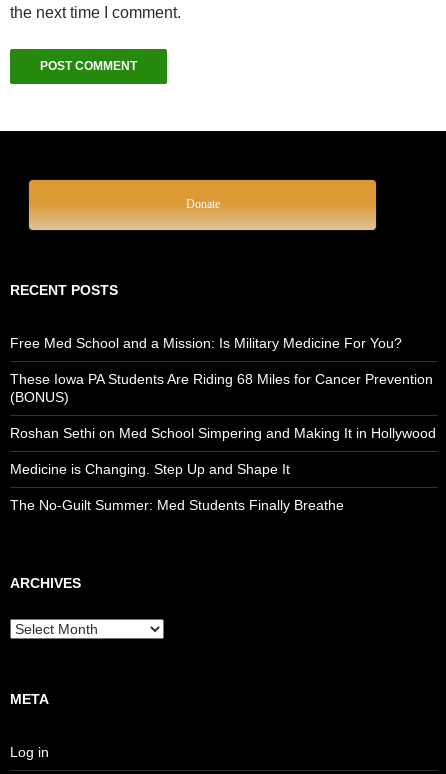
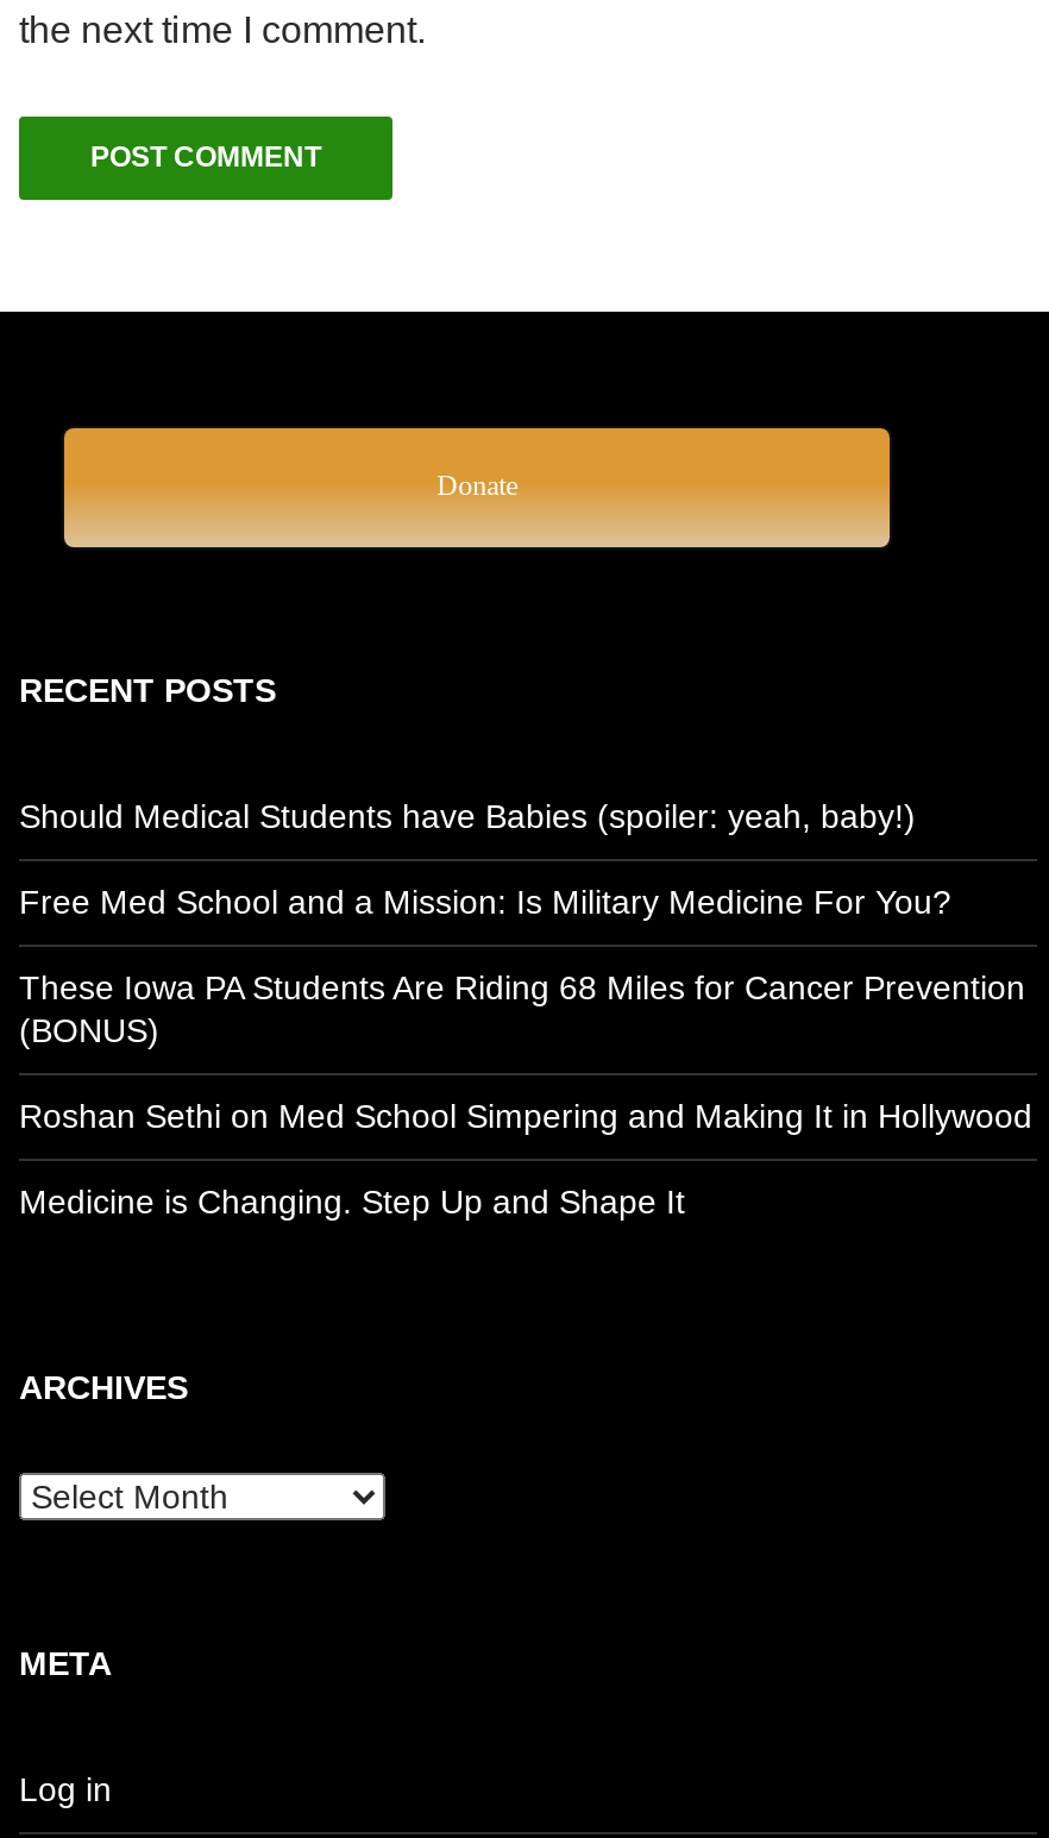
+ Should Medical Students have Babies (spoiler: yeah, baby!)

moved down: Free Med School and a Mission: Is Military Medicine For You? | These Iowa PA Students Are Riding 68 Miles for Cancer Prevention | (BONUS) | Roshan Sethi on Med School Simpering and Making It in Hollywood | Medicine is Changing. Step Up and Shape It

- The No-Guilt Summer: Med Students Finally Breathe
